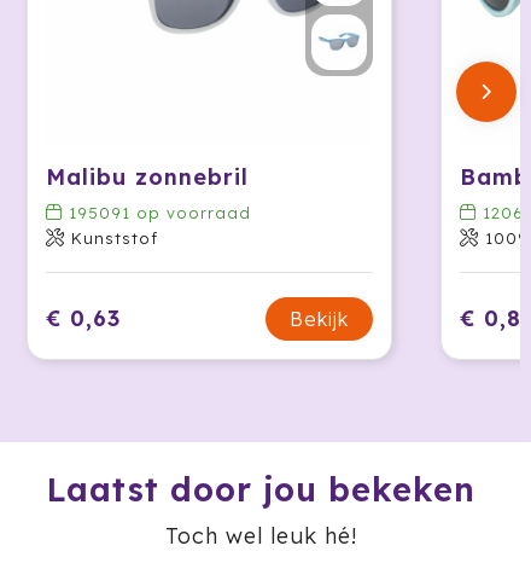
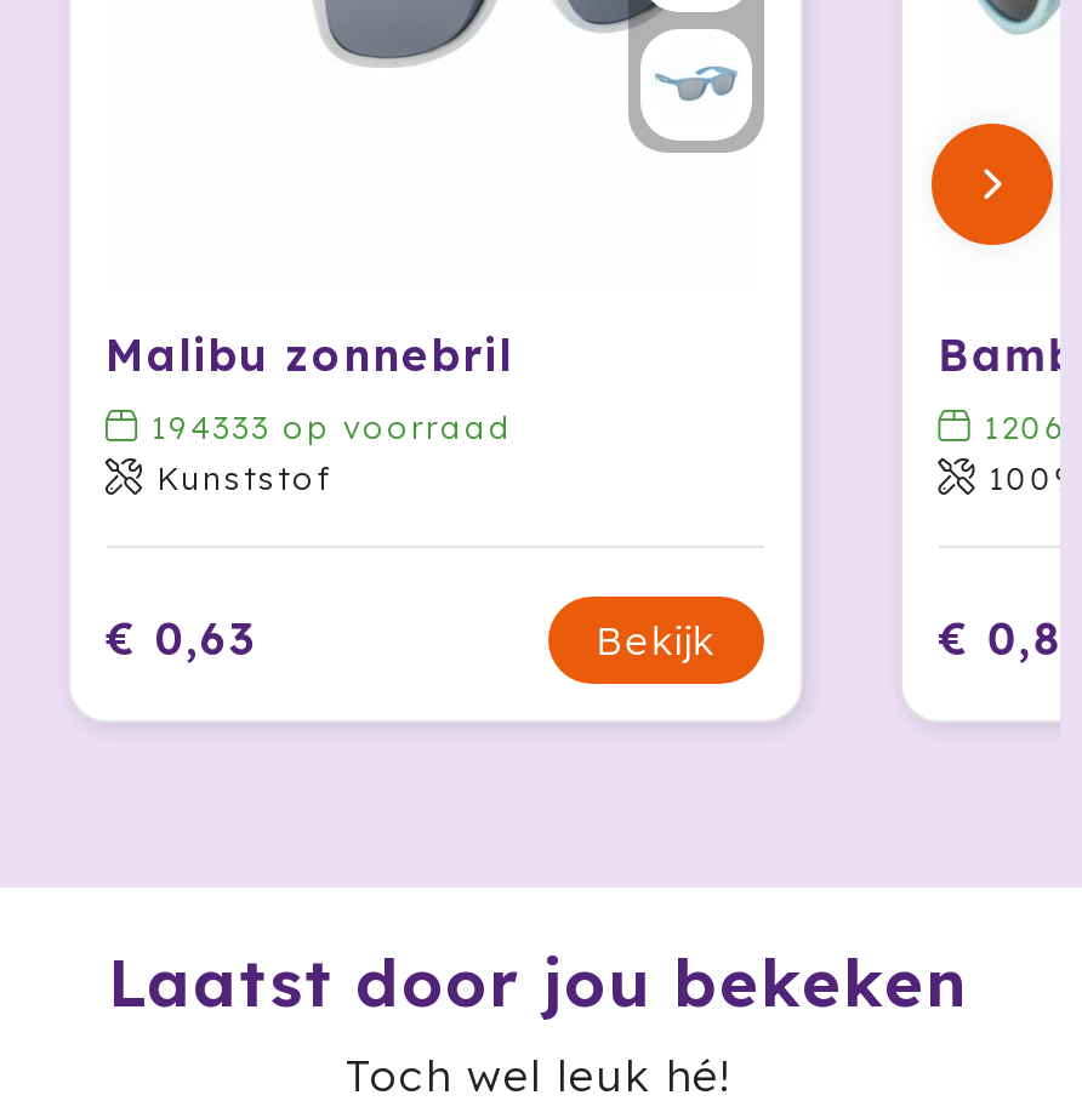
- 195091 op voorraad
+ 194333 op voorraad
